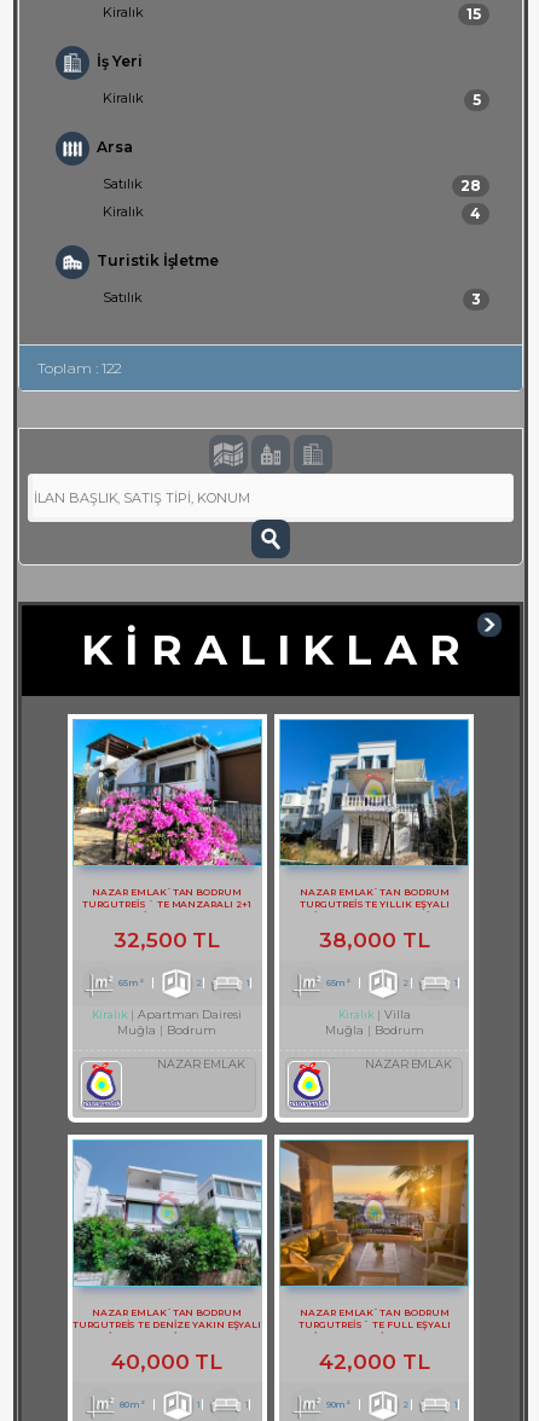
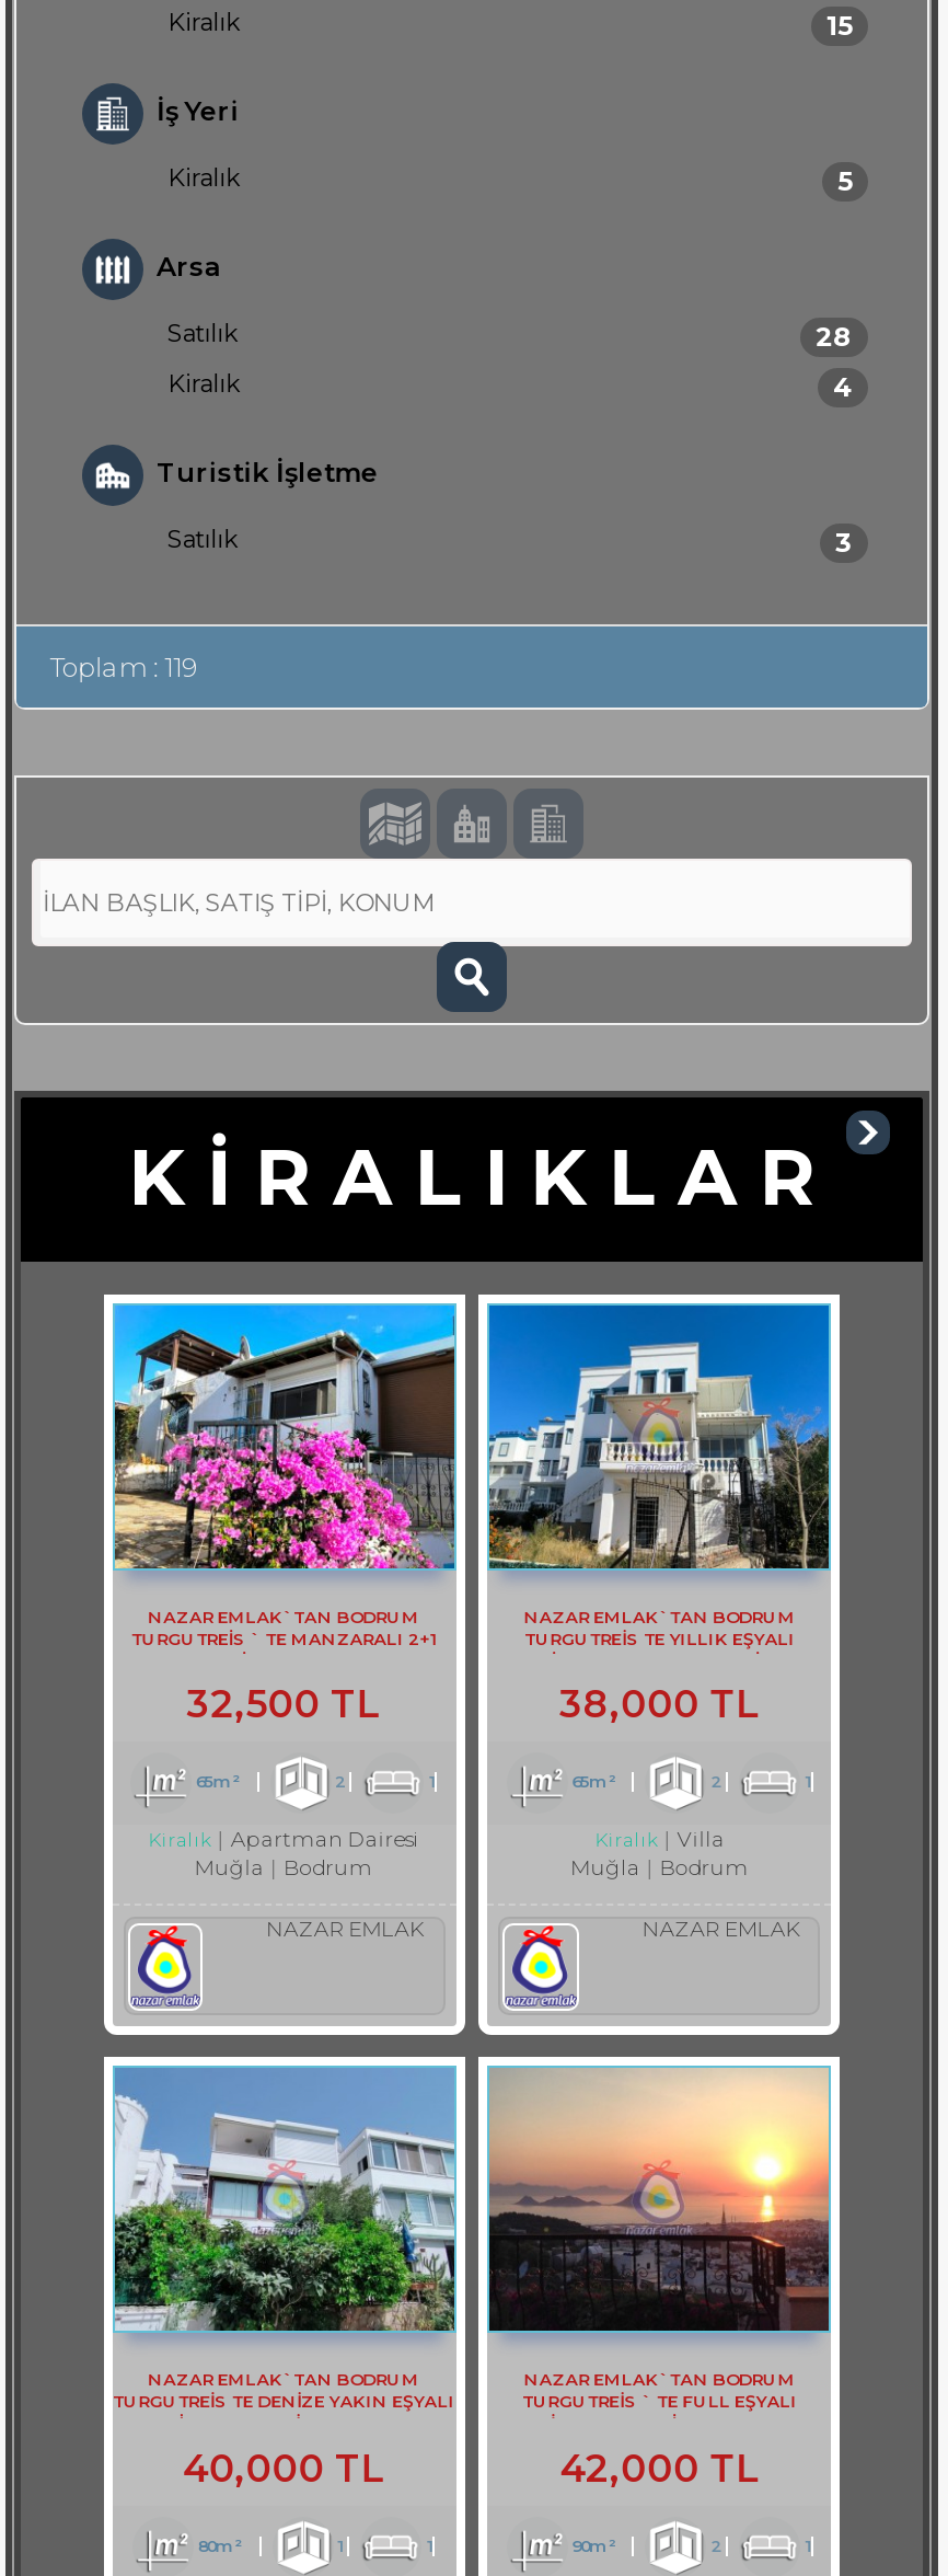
- Toplam : 122
+ Toplam : 119

- [image]
+ [image]
